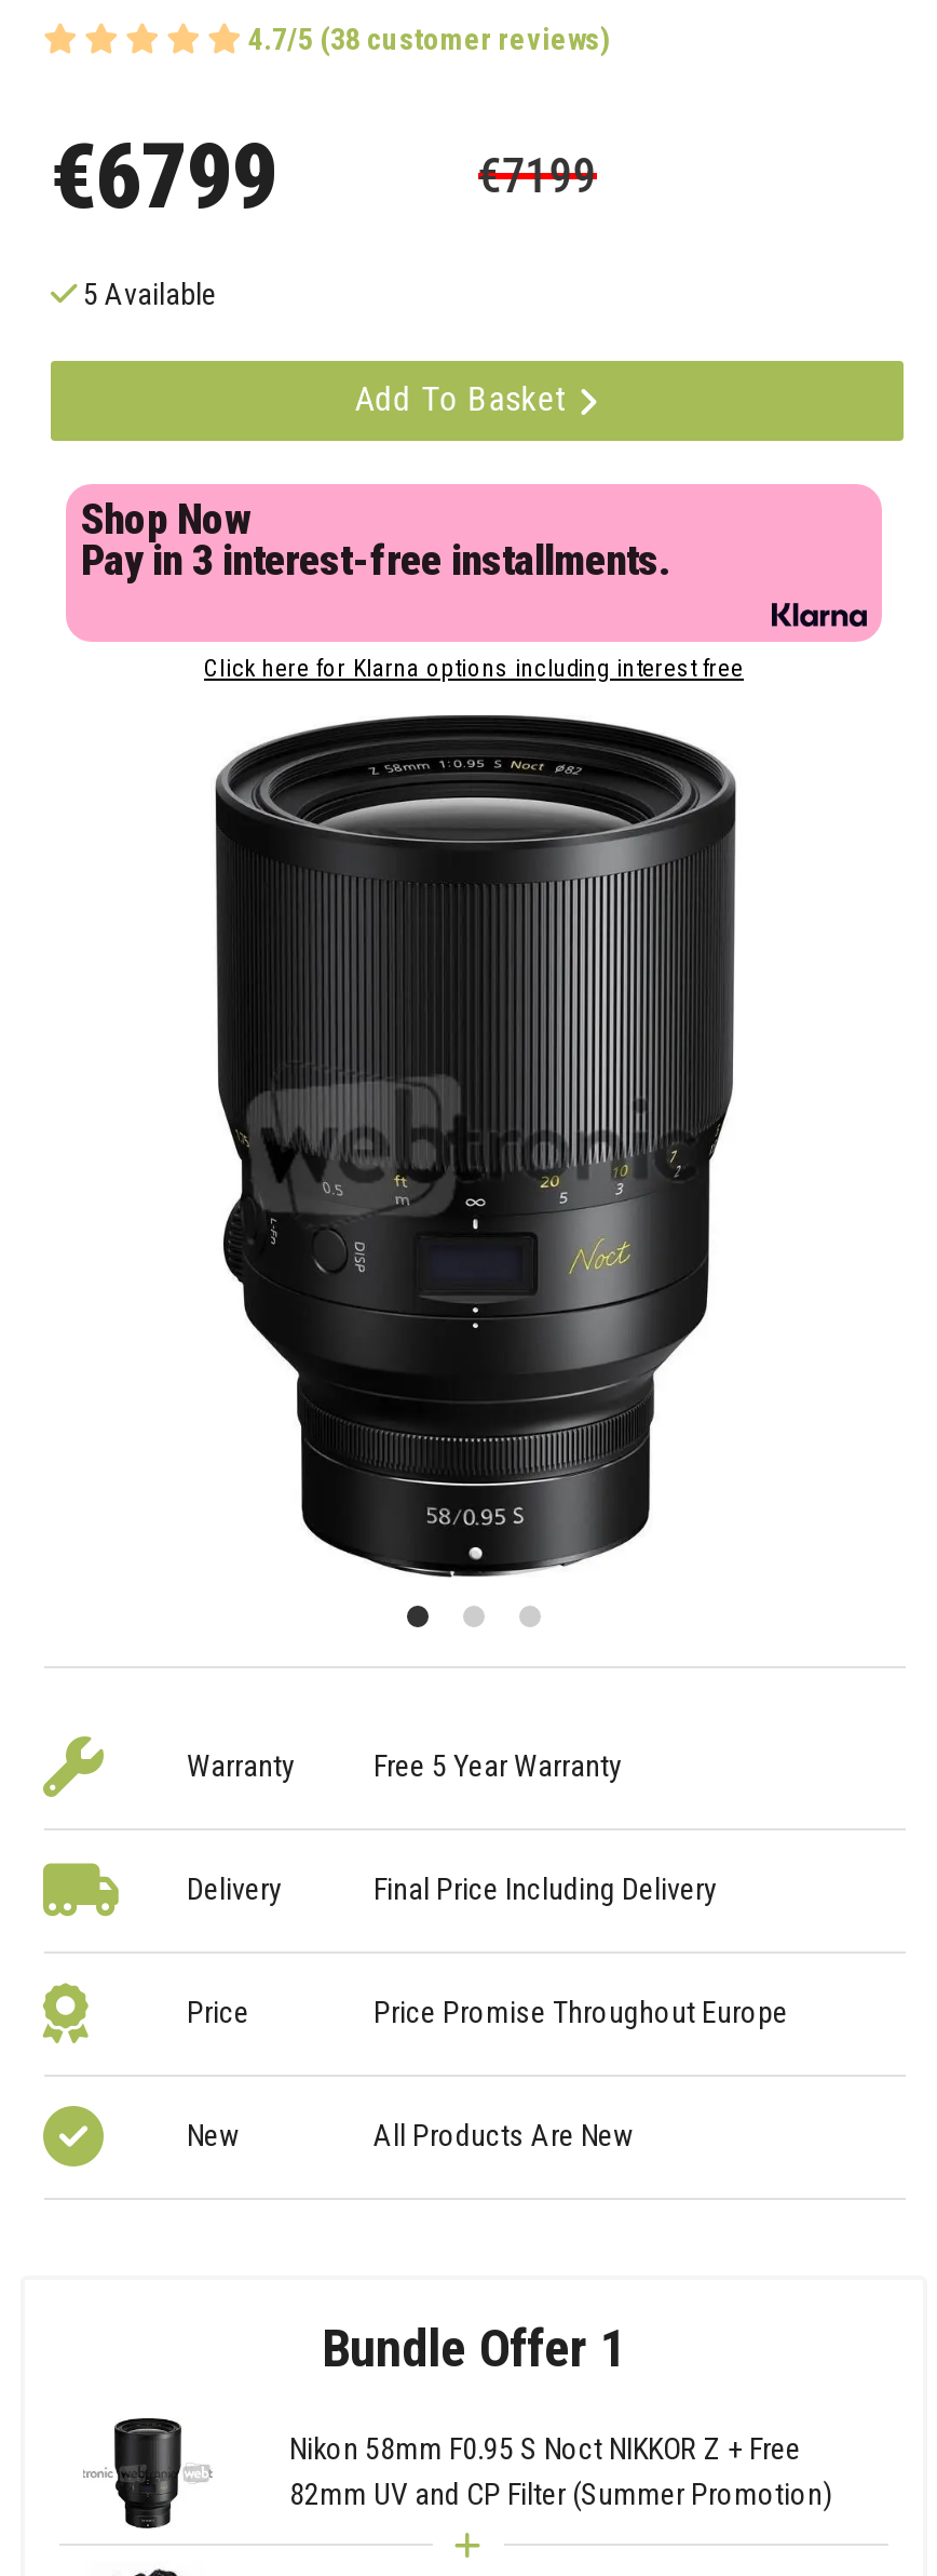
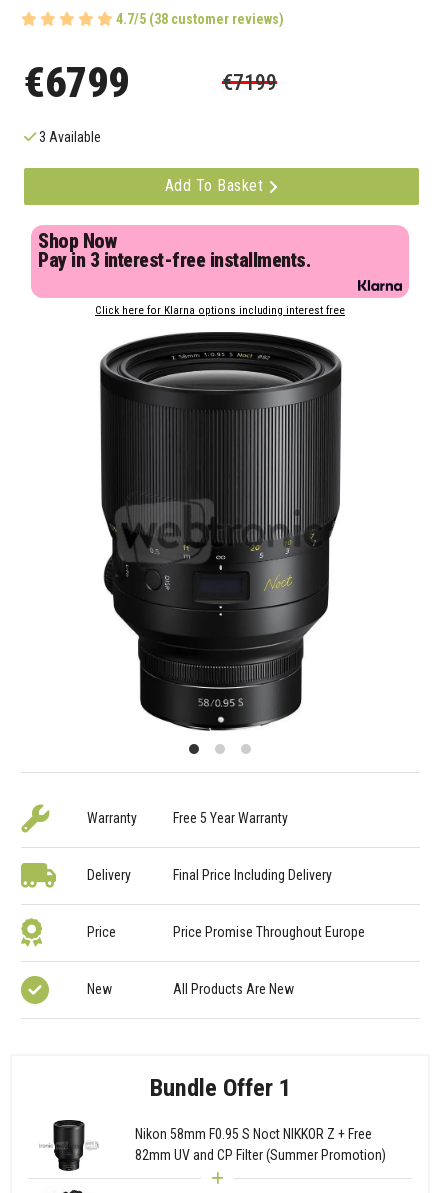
- 5 Available
+ 3 Available
